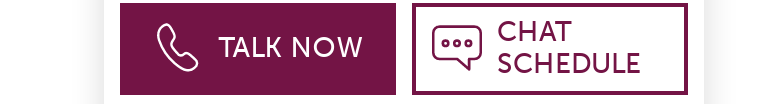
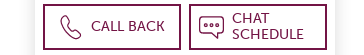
- TALK NOW
+ CALL BACK
